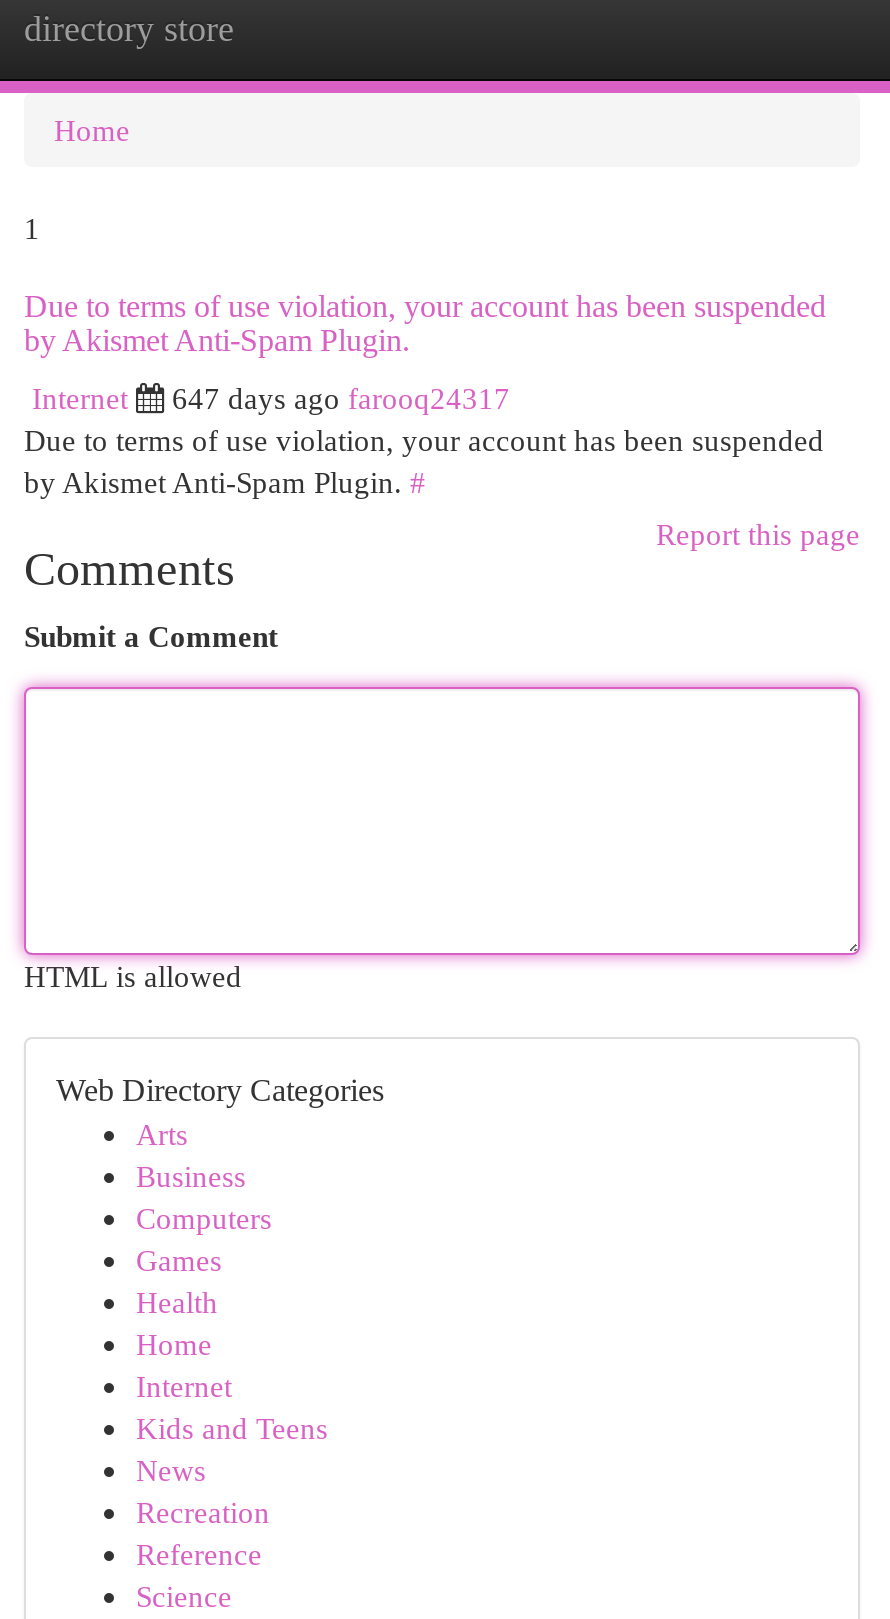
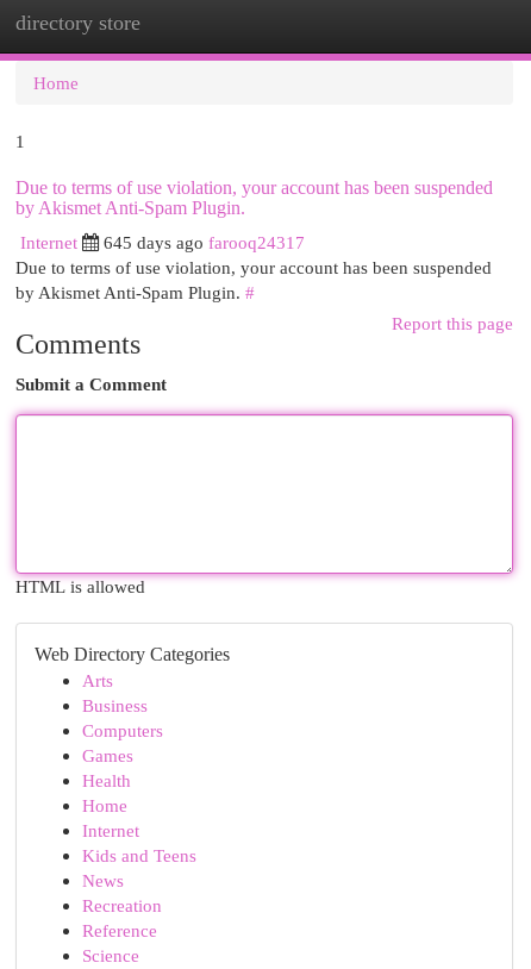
- 647 days ago farooq24317
+ 645 days ago farooq24317
